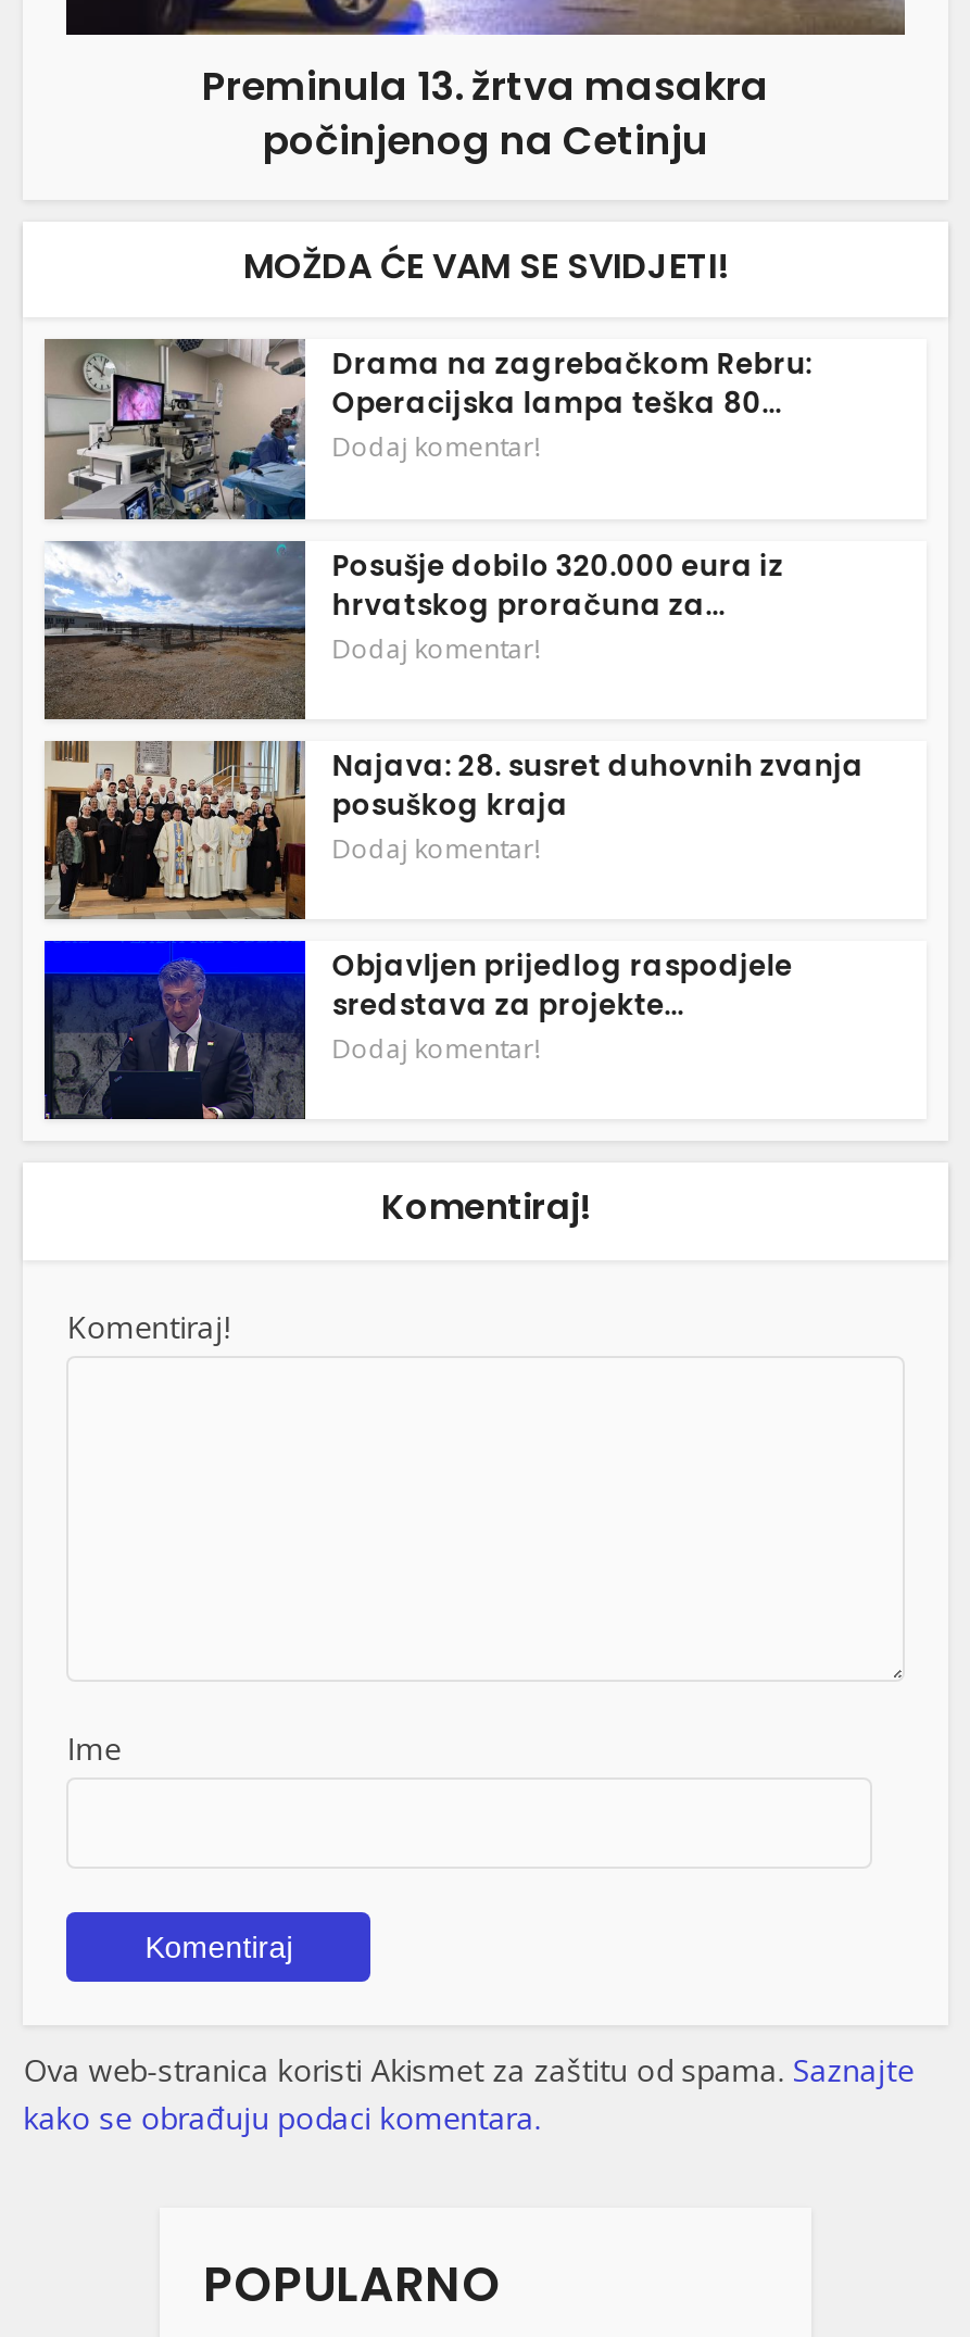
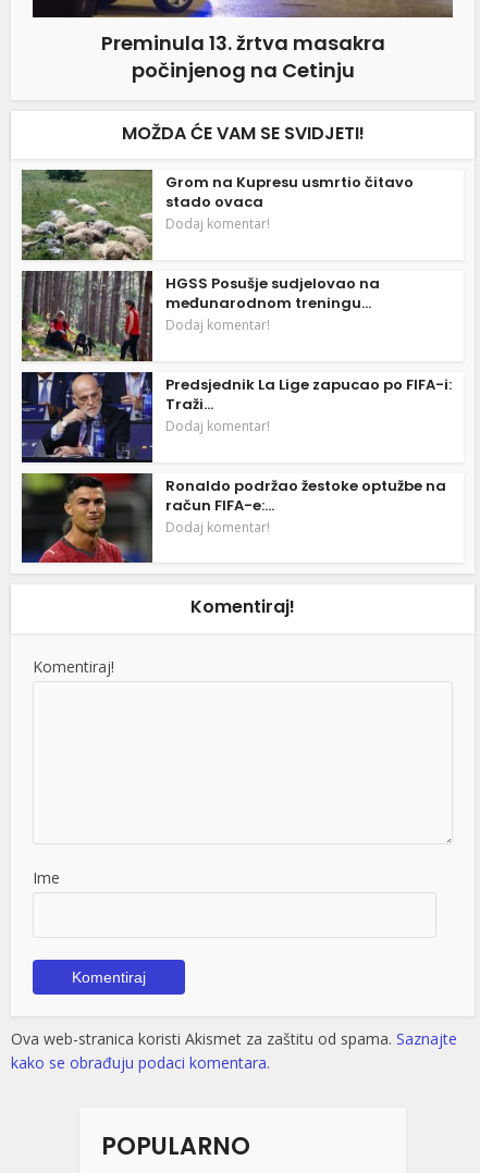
- [image]
- Drama na zagrebačkom Rebru:
- Operacijska lampa teška 80...
+ [image]
+ Grom na Kupresu usmrtio čitavo
+ stado ovaca

- [image]
- Posušje dobilo 320.000 eura iz
- hrvatskog proračuna za...
+ [image]
+ HGSS Posušje sudjelovao na
+ međunarodnom treningu...

- [image]
- Najava: 28. susret duhovnih zvanja
- posuškog kraja
+ [image]
+ Predsjednik La Lige zapucao po FIFA-i:
+ Traži...

- [image]
- Objavljen prijedlog raspodjele
- sredstava za projekte...
+ [image]
+ Ronaldo podržao žestoke optužbe na
+ račun FIFA-e:...
